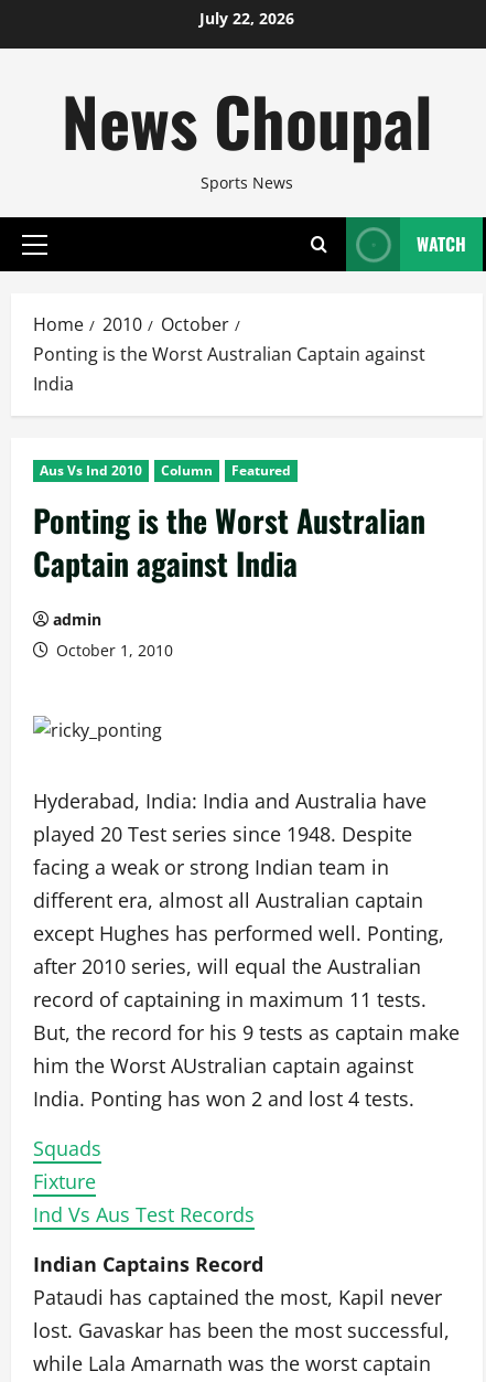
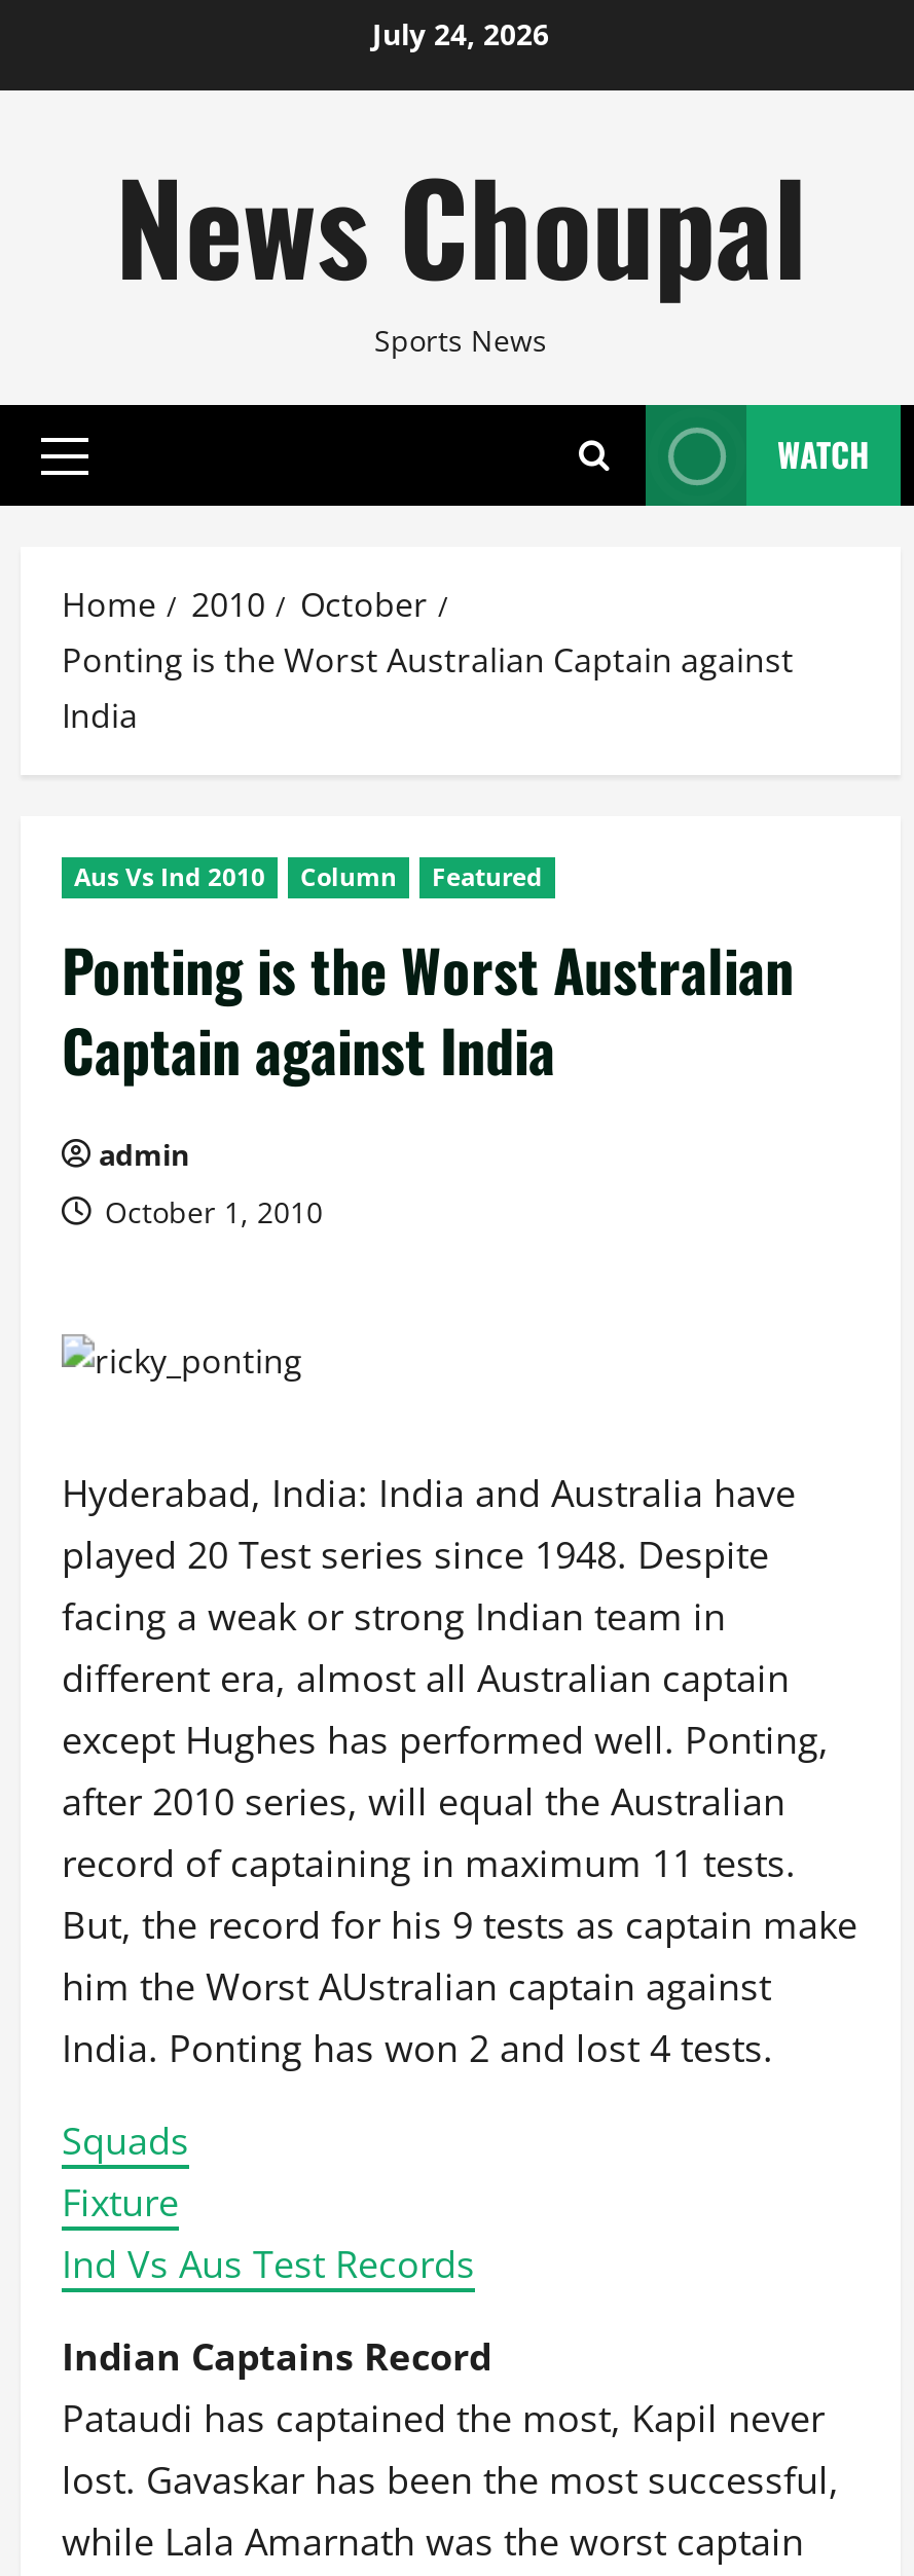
- July 22, 2026
+ July 24, 2026
